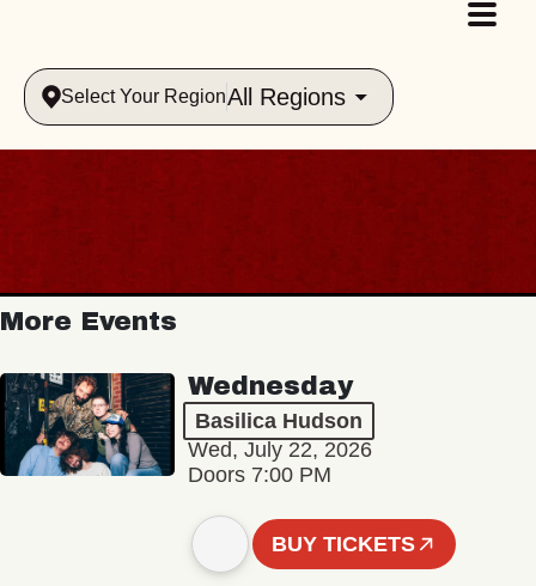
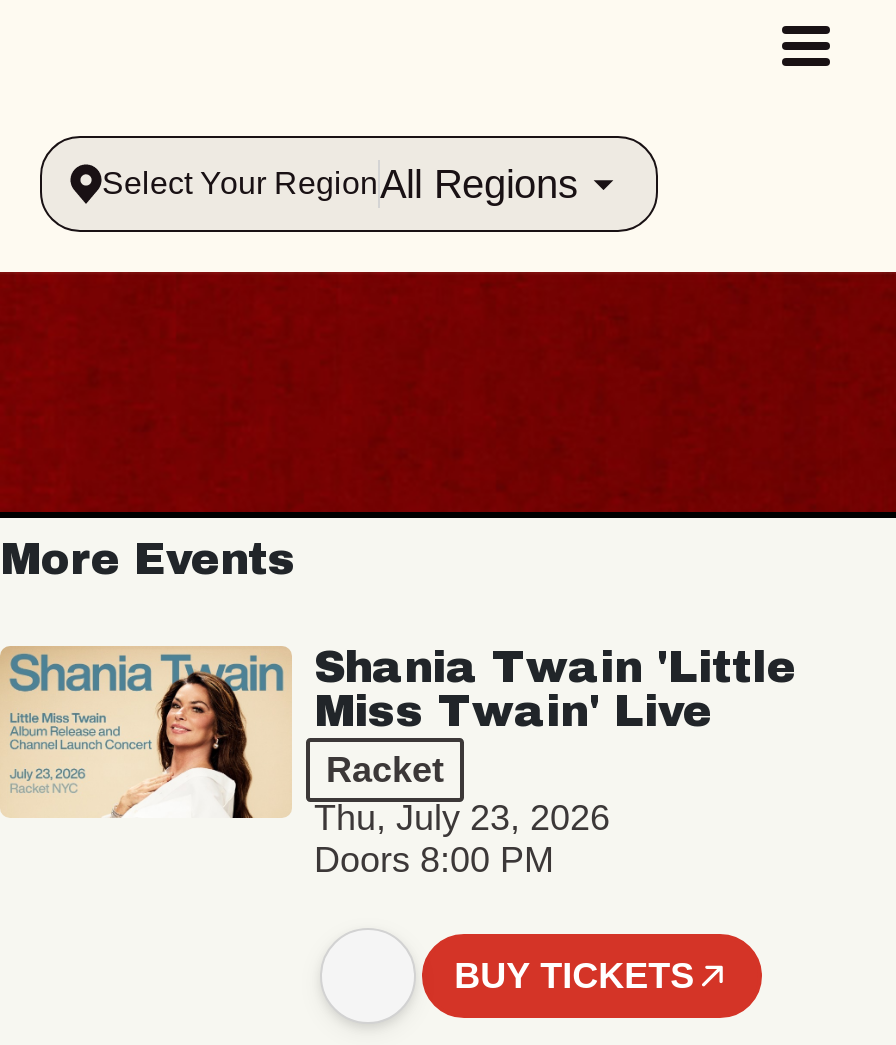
- [image]
- Wednesday
- Basilica Hudson
- Wed, July 22, 2026
- Doors 7:00 PM
+ [image]
+ Shania Twain 'Little
+ Miss Twain' Live
+ Racket
+ Thu, July 23, 2026
+ Doors 8:00 PM
